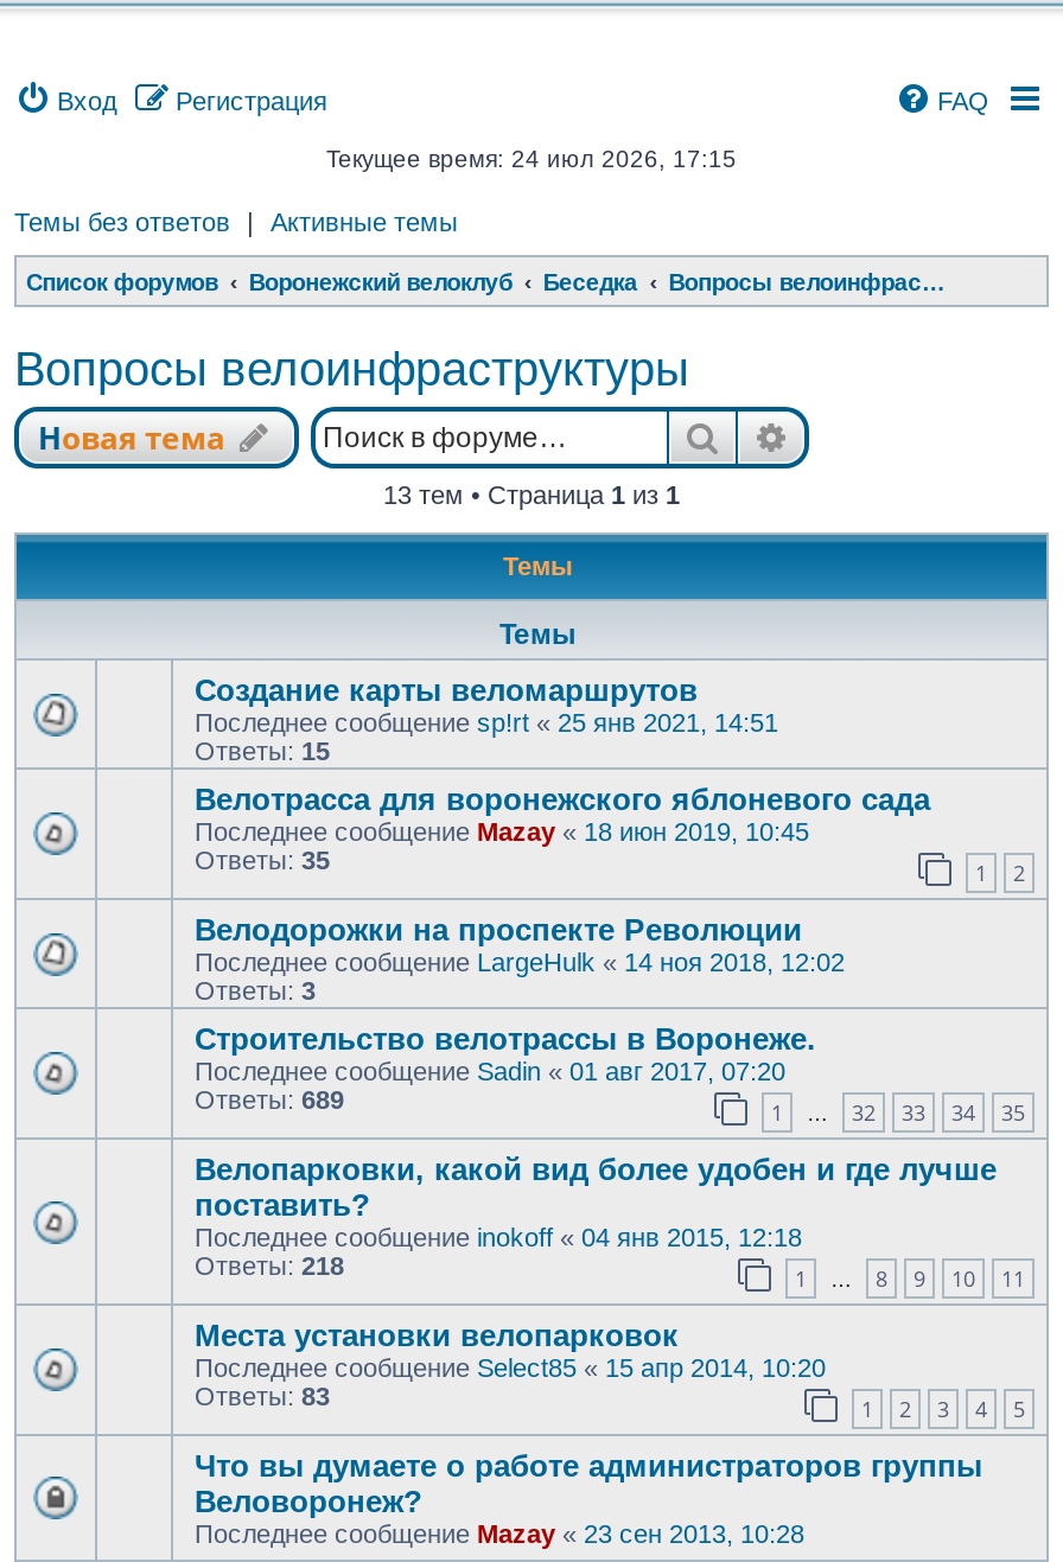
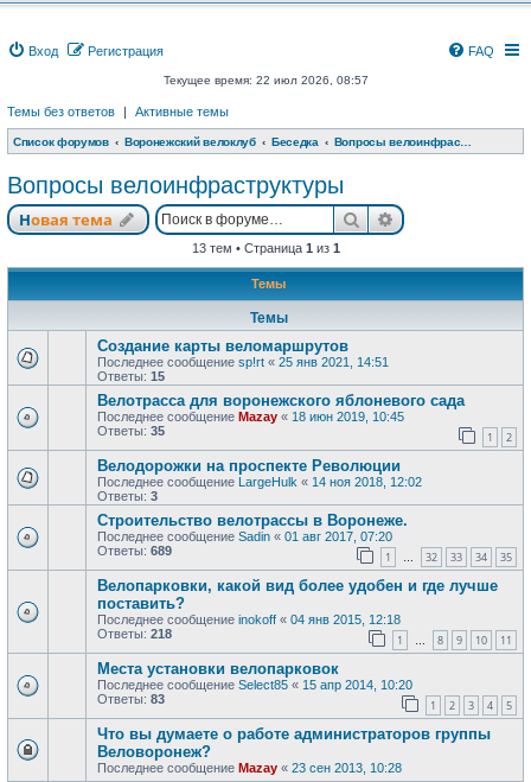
- Текущее время: 24 июл 2026, 17:15
+ Текущее время: 22 июл 2026, 08:57
